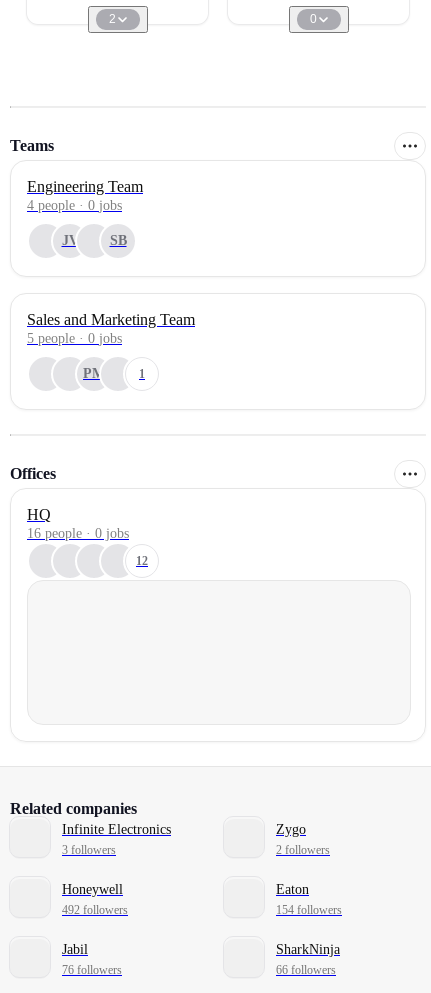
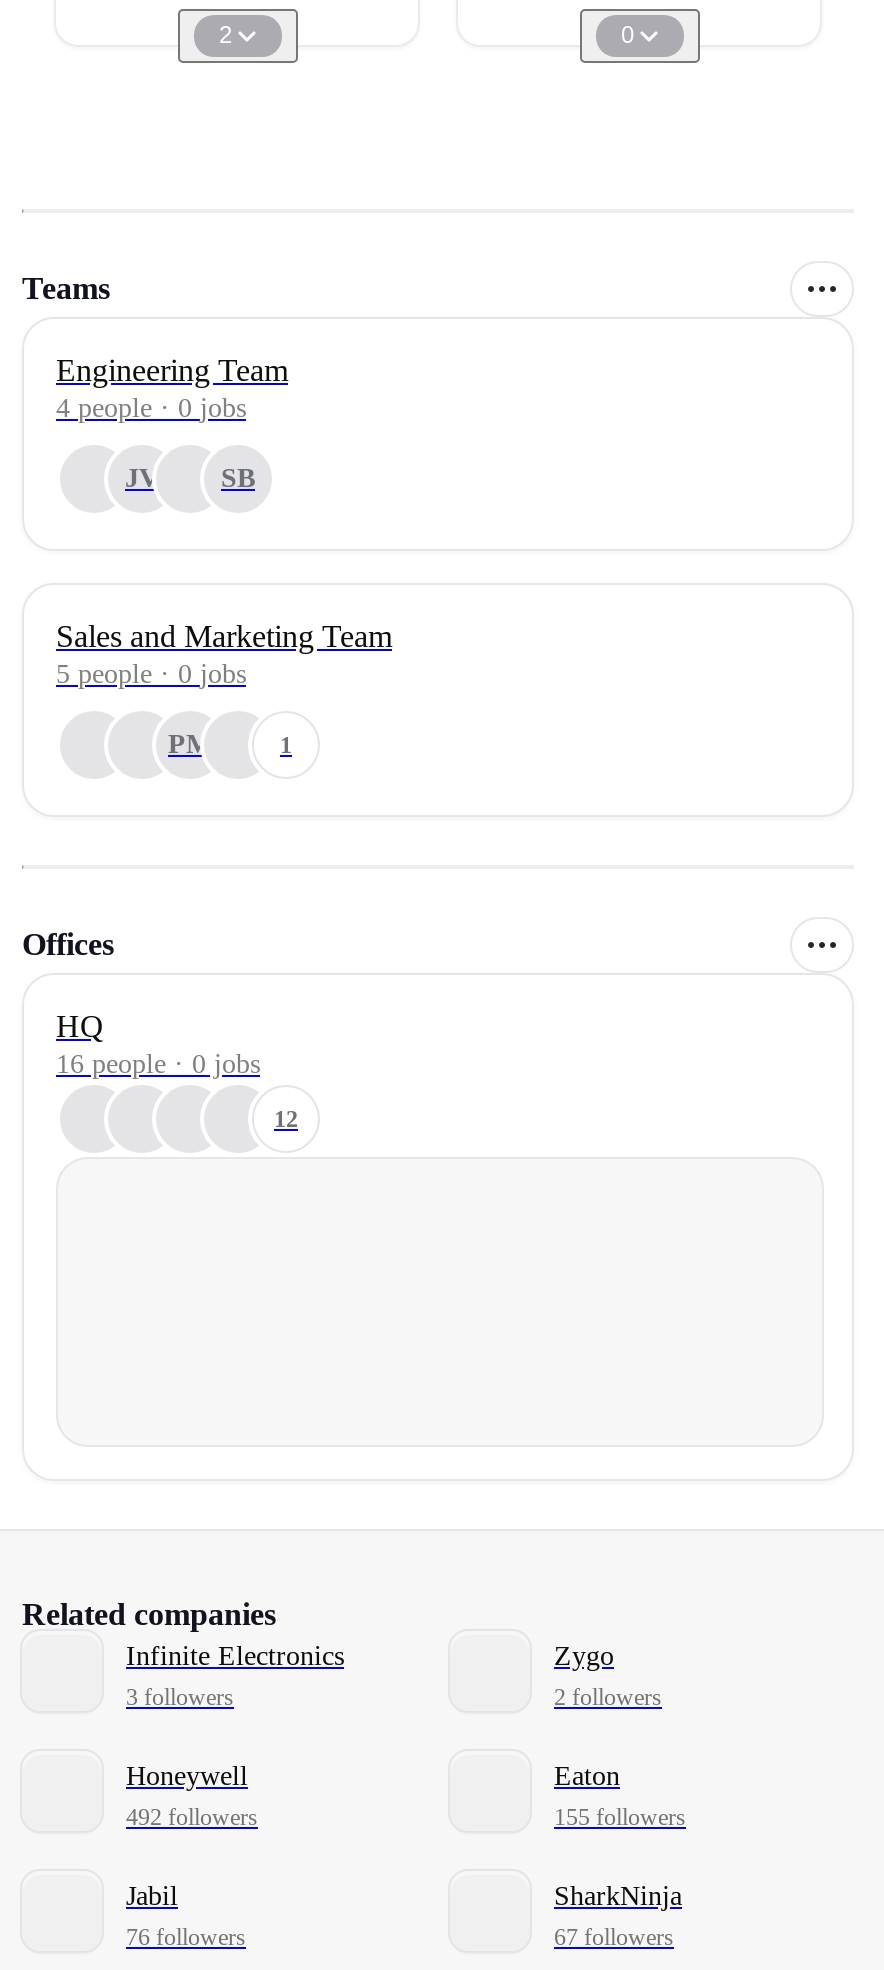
- 154 followers
+ 155 followers

- 66 followers
+ 67 followers
